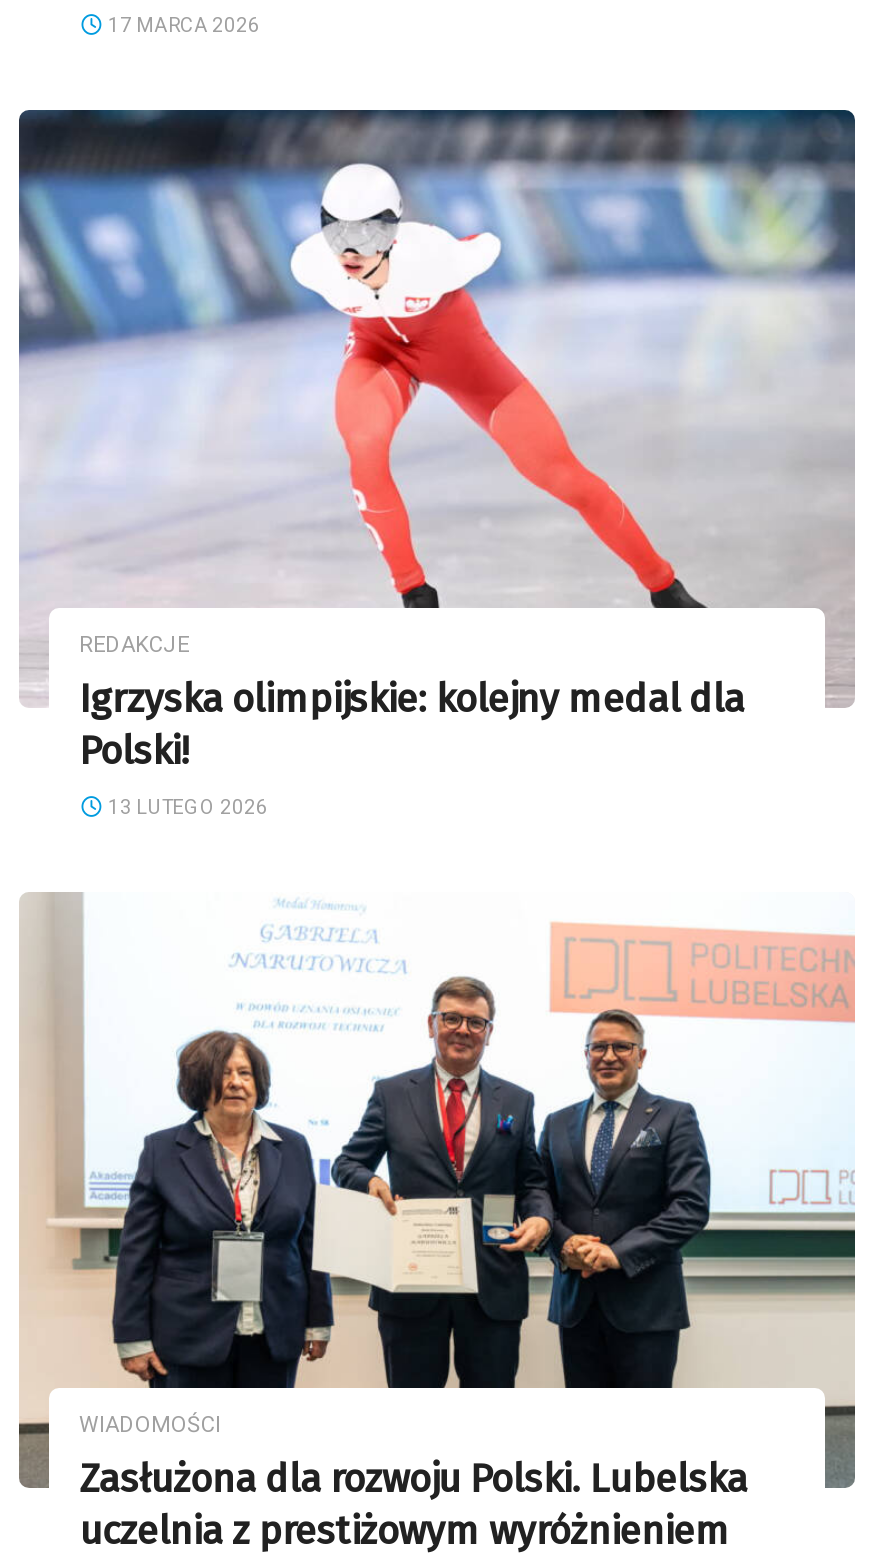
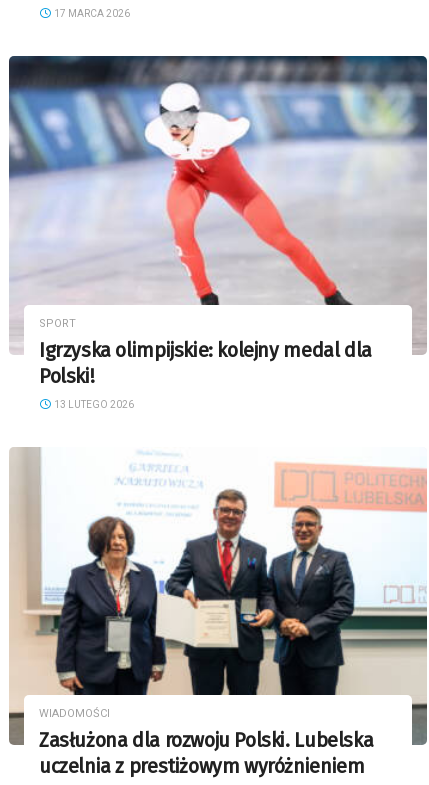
- REDAKCJE
+ SPORT
